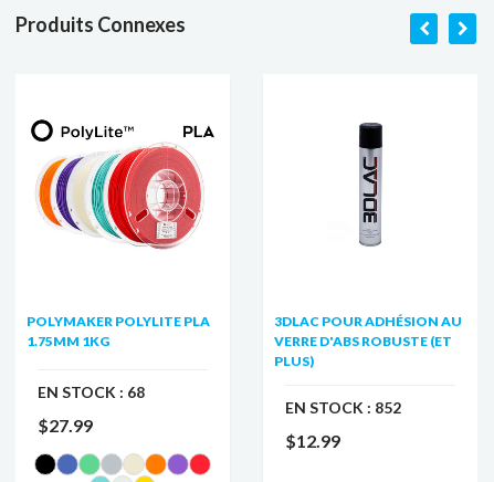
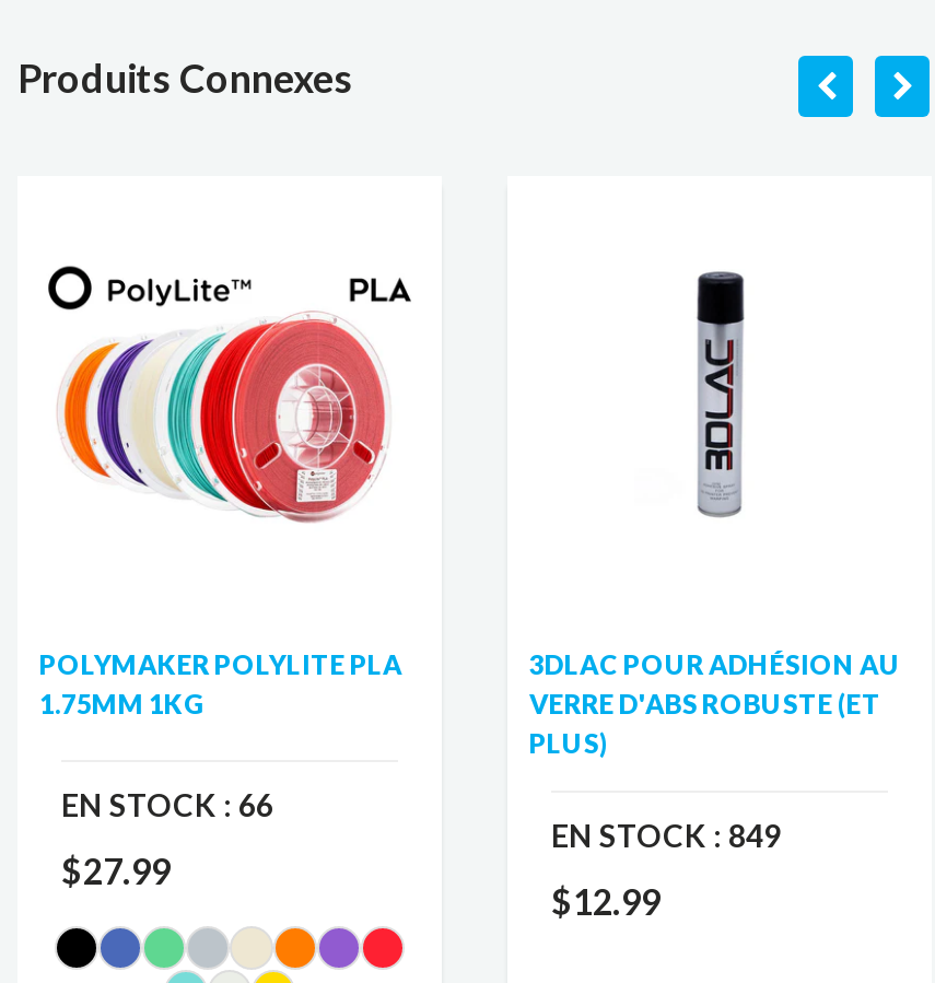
- EN STOCK : 68
+ EN STOCK : 66

- EN STOCK : 852
+ EN STOCK : 849
